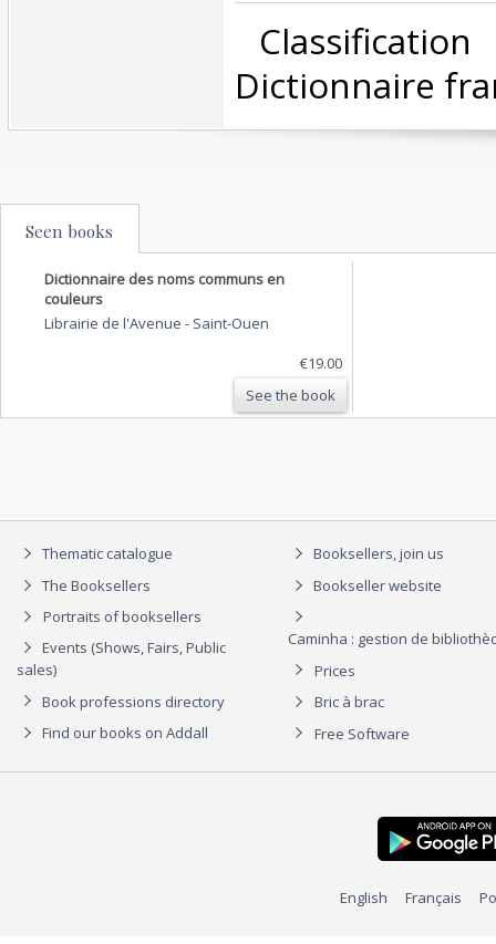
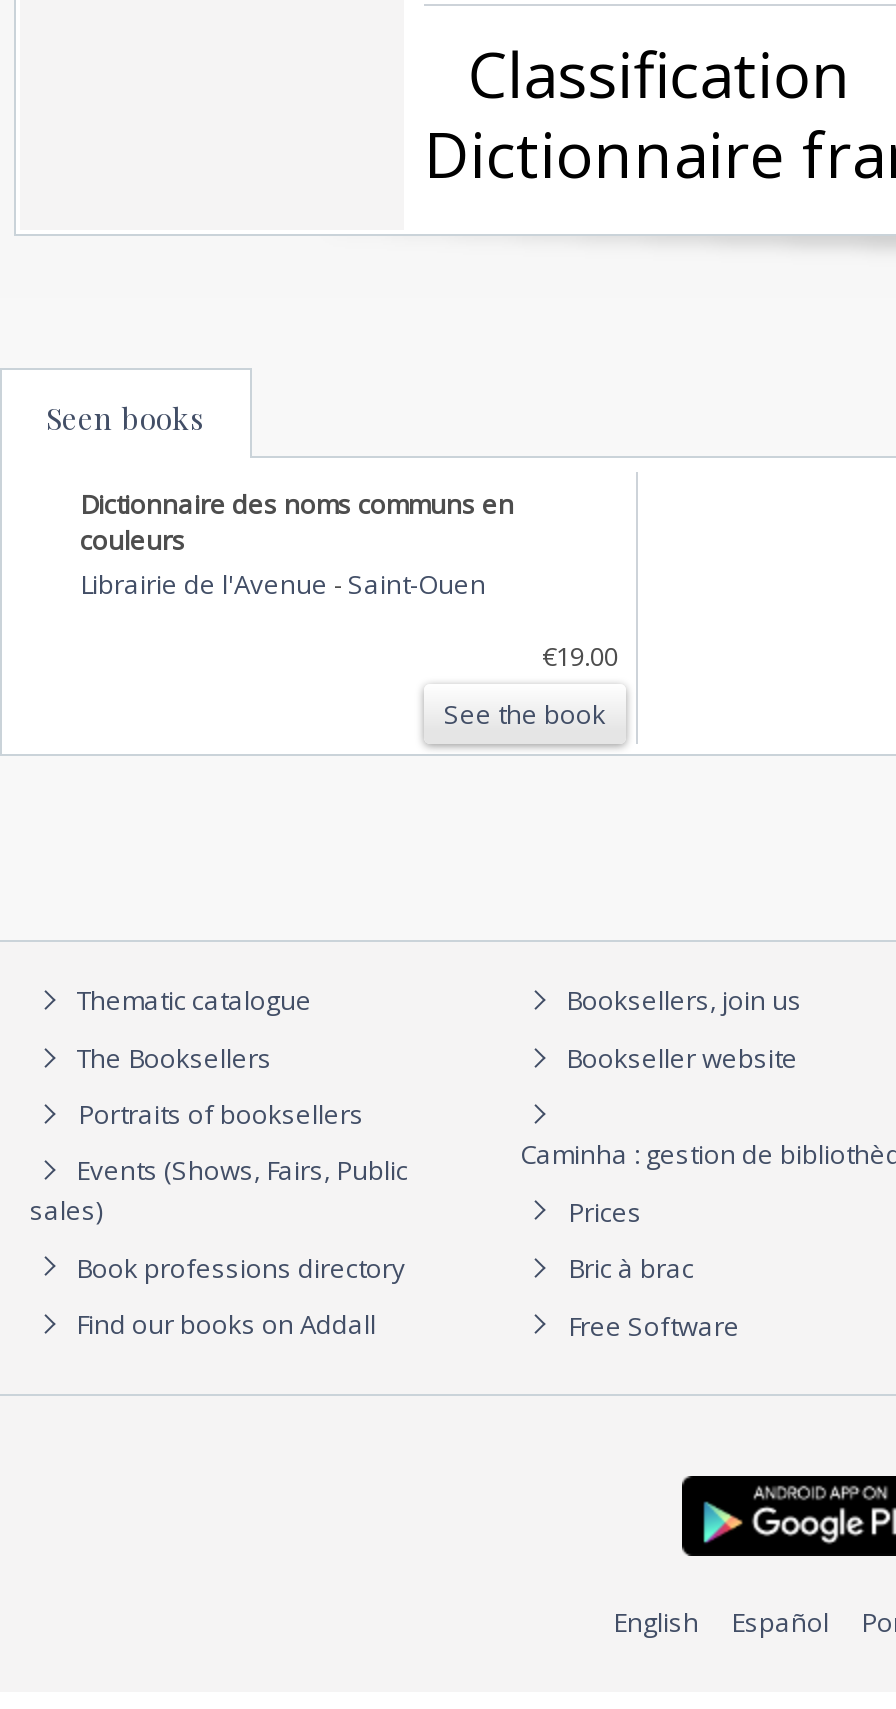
- Français
+ Español
